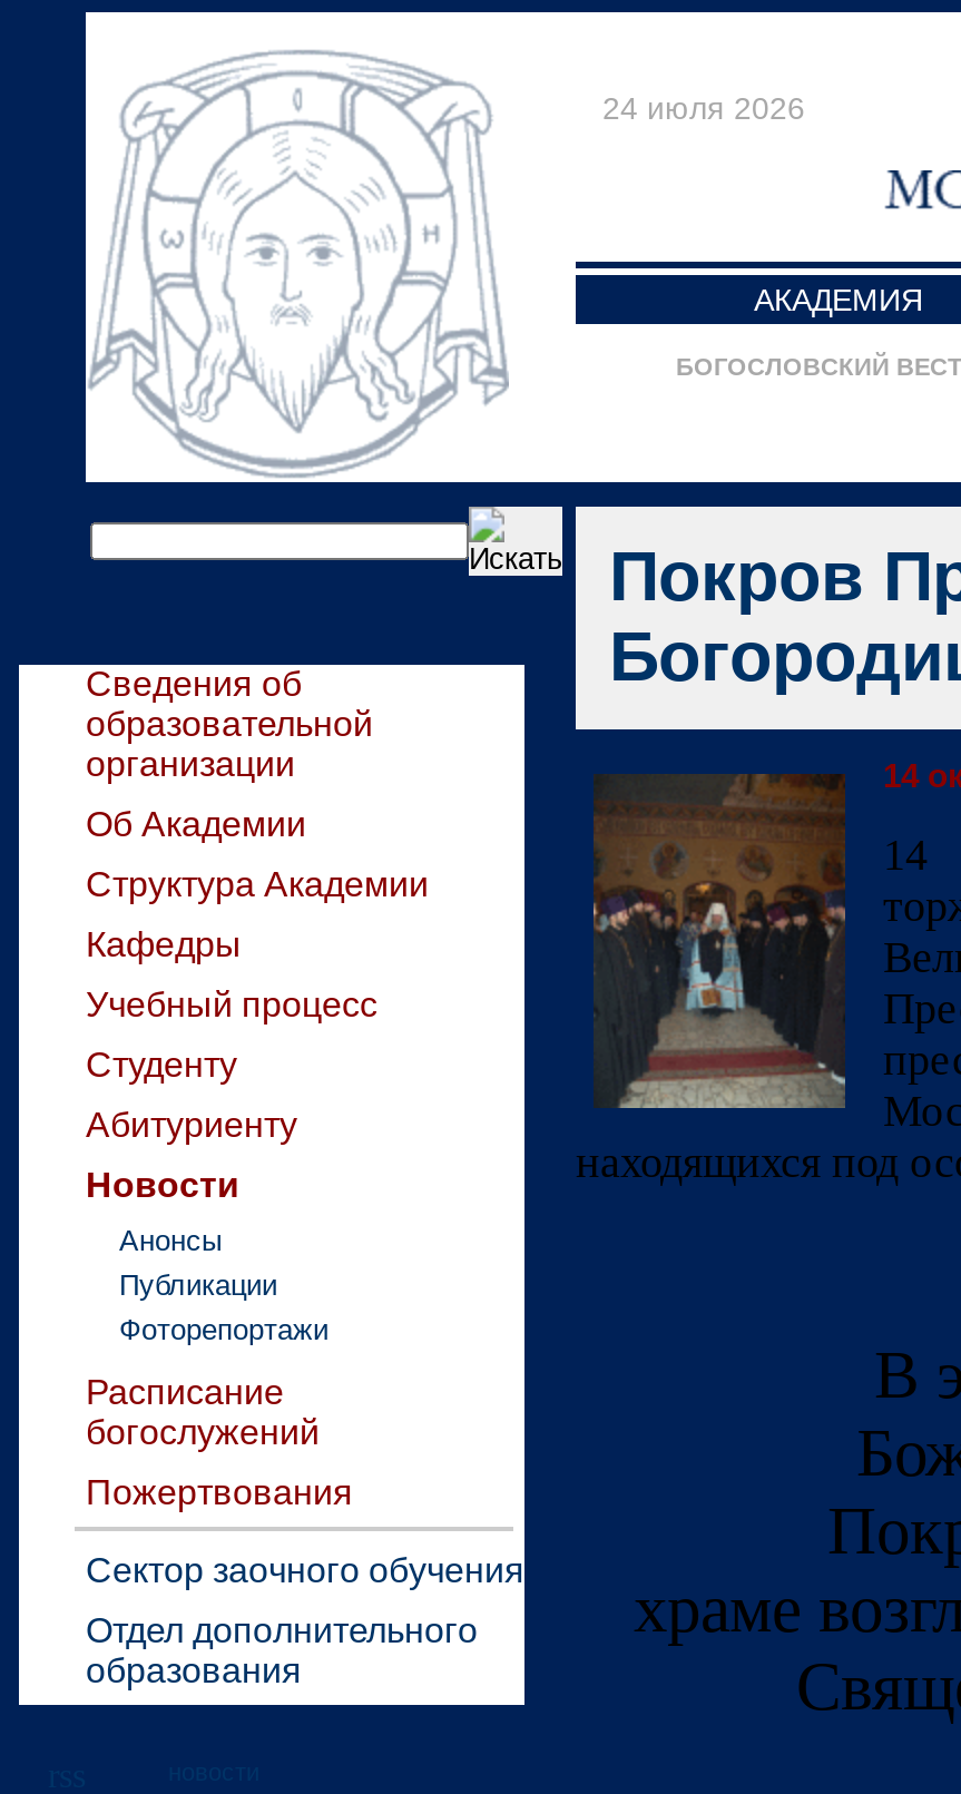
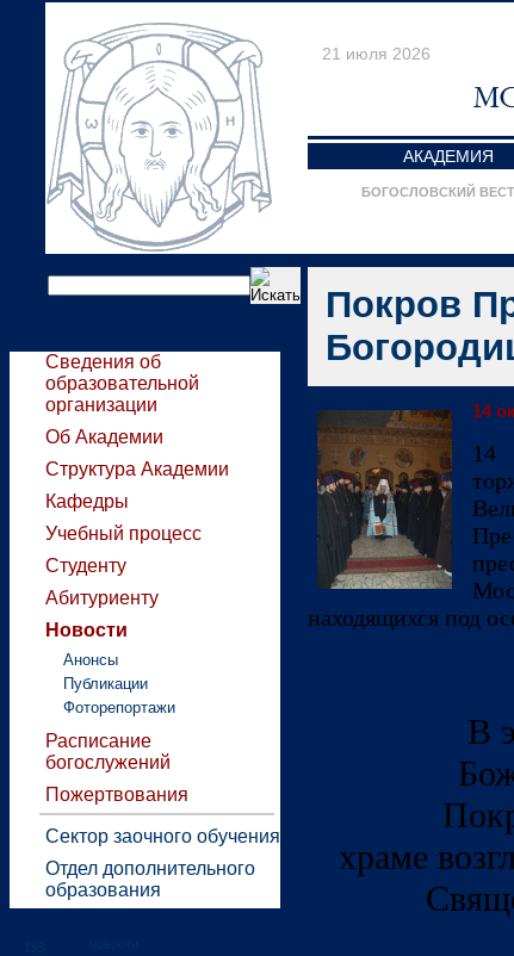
- 24 июля 2026
+ 21 июля 2026
